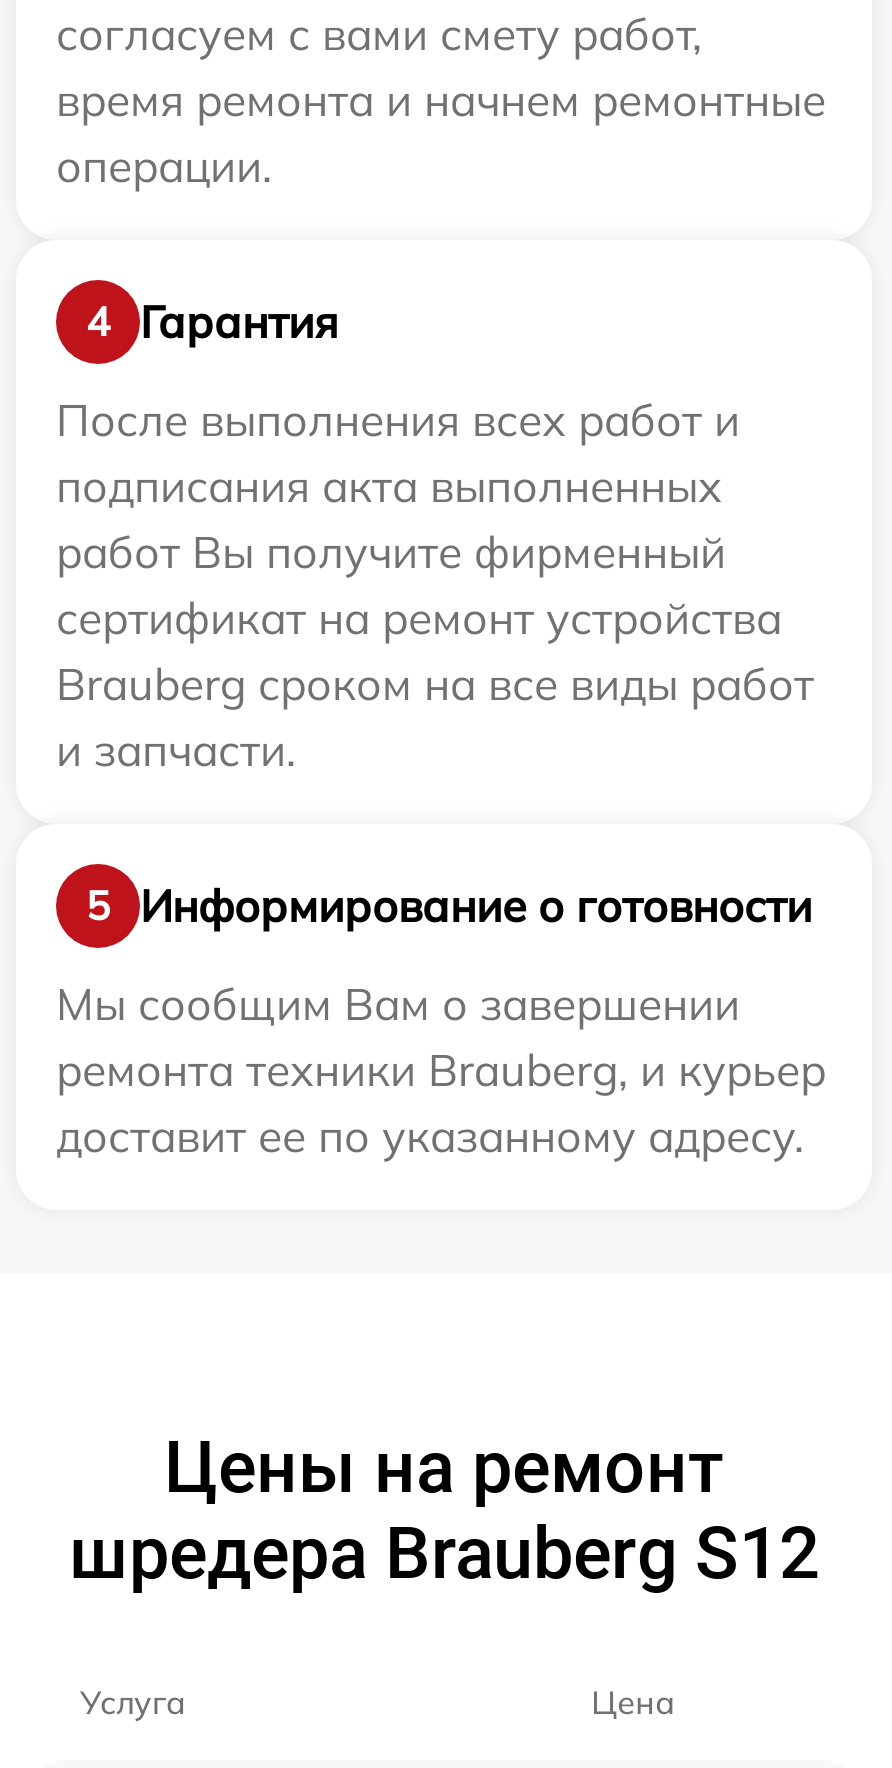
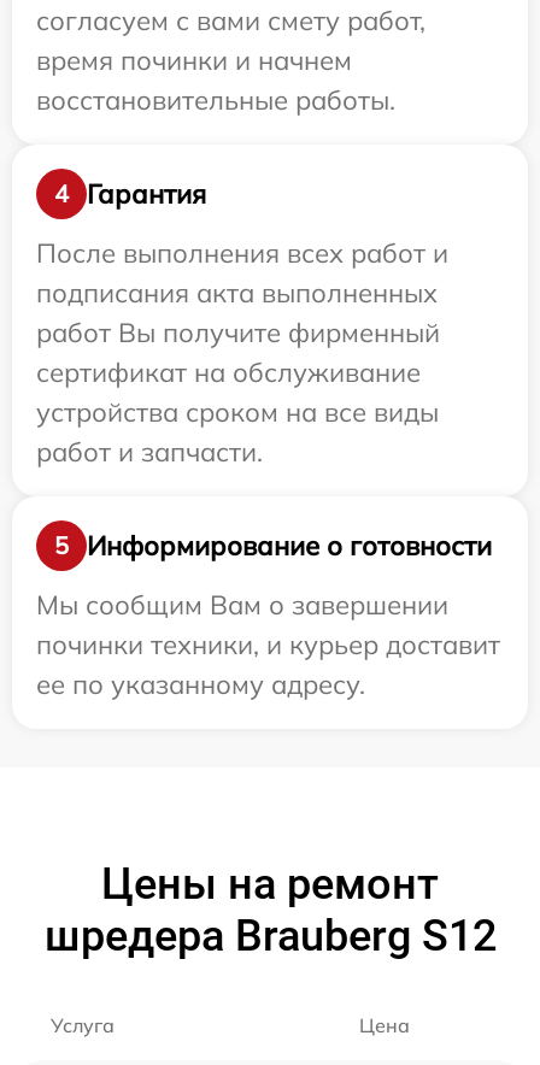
- время ремонта и начнем ремонтные
- операции.
+ время починки и начнем
+ восстановительные работы.

- сертификат на ремонт устройства
- Brauberg сроком на все виды работ
- и запчасти.
+ сертификат на обслуживание
+ устройства сроком на все виды
+ работ и запчасти.

- ремонта техники Brauberg, и курьер
- доставит ее по указанному адресу.
+ починки техники, и курьер доставит
+ ее по указанному адресу.
